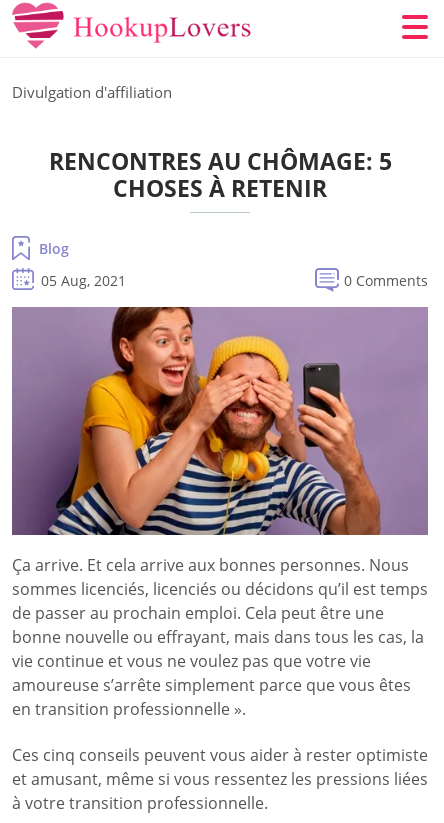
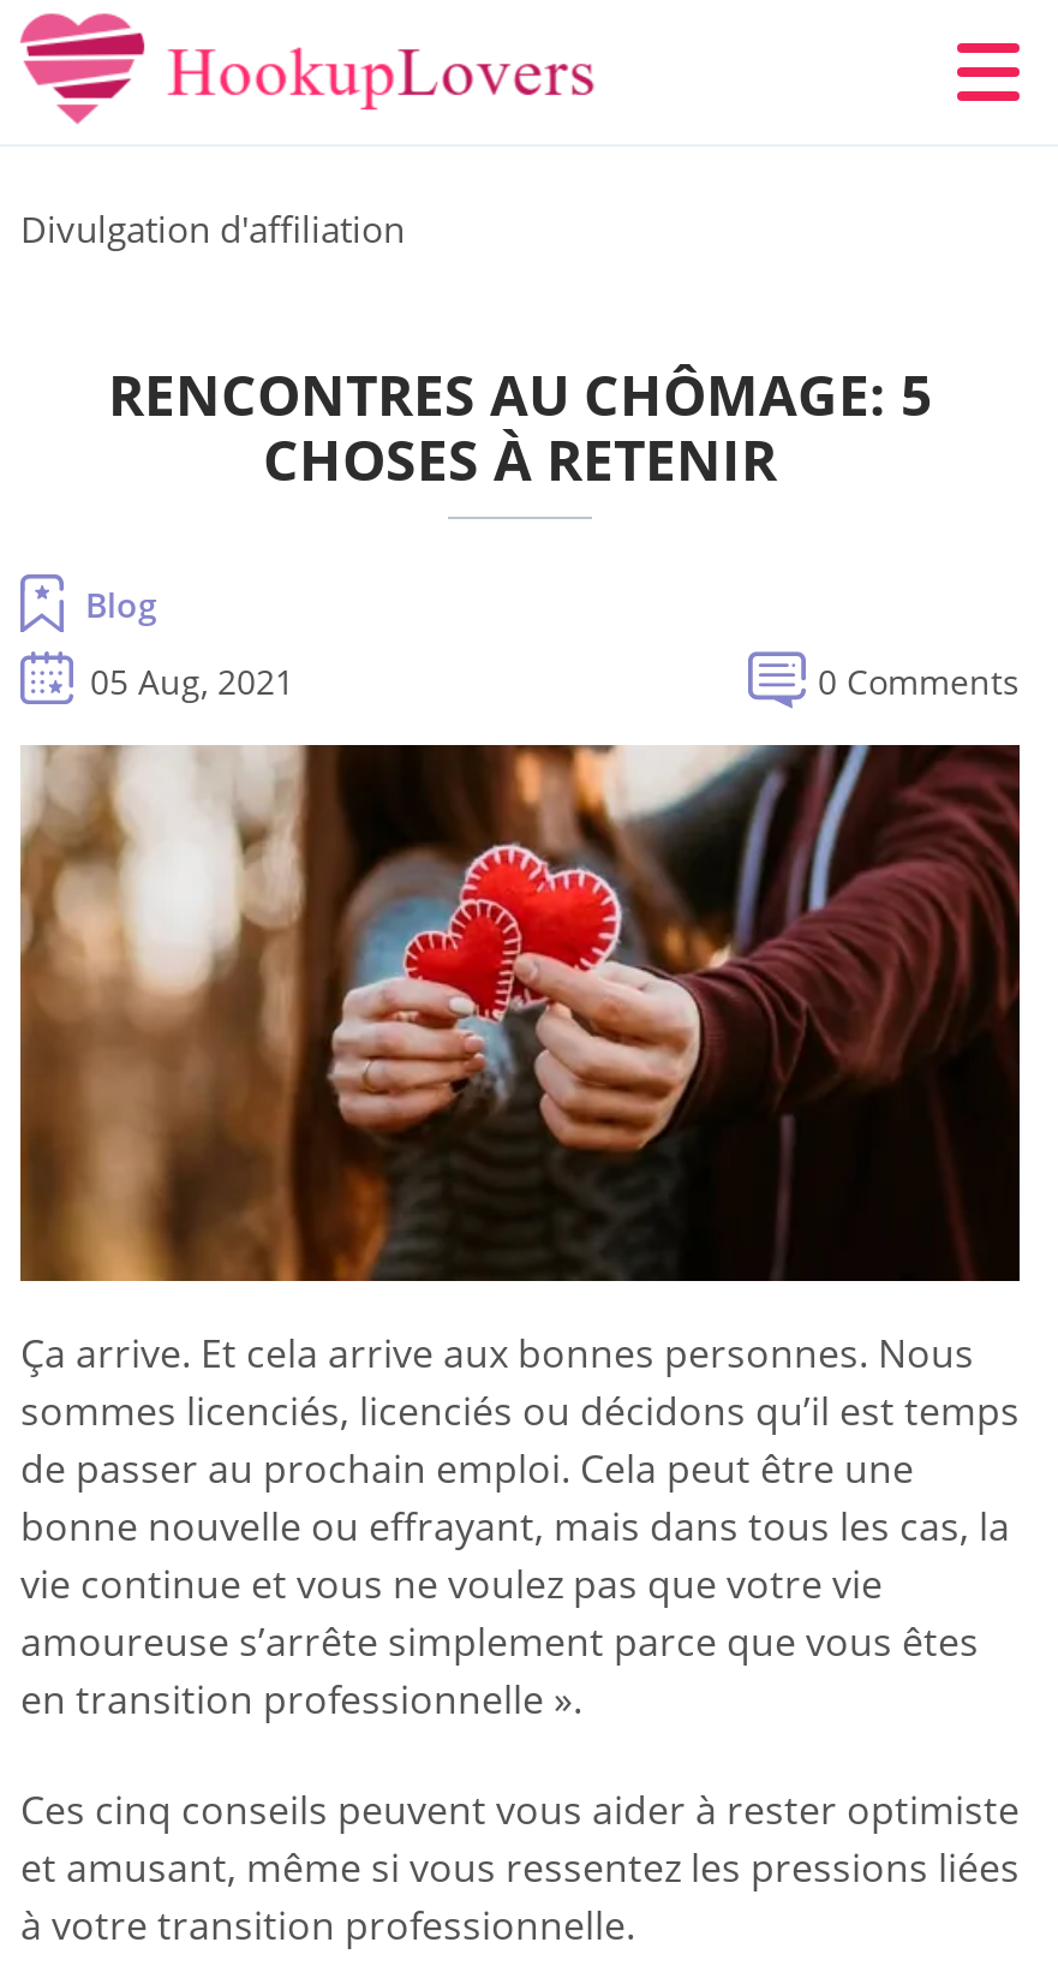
- [image]
+ [image]
